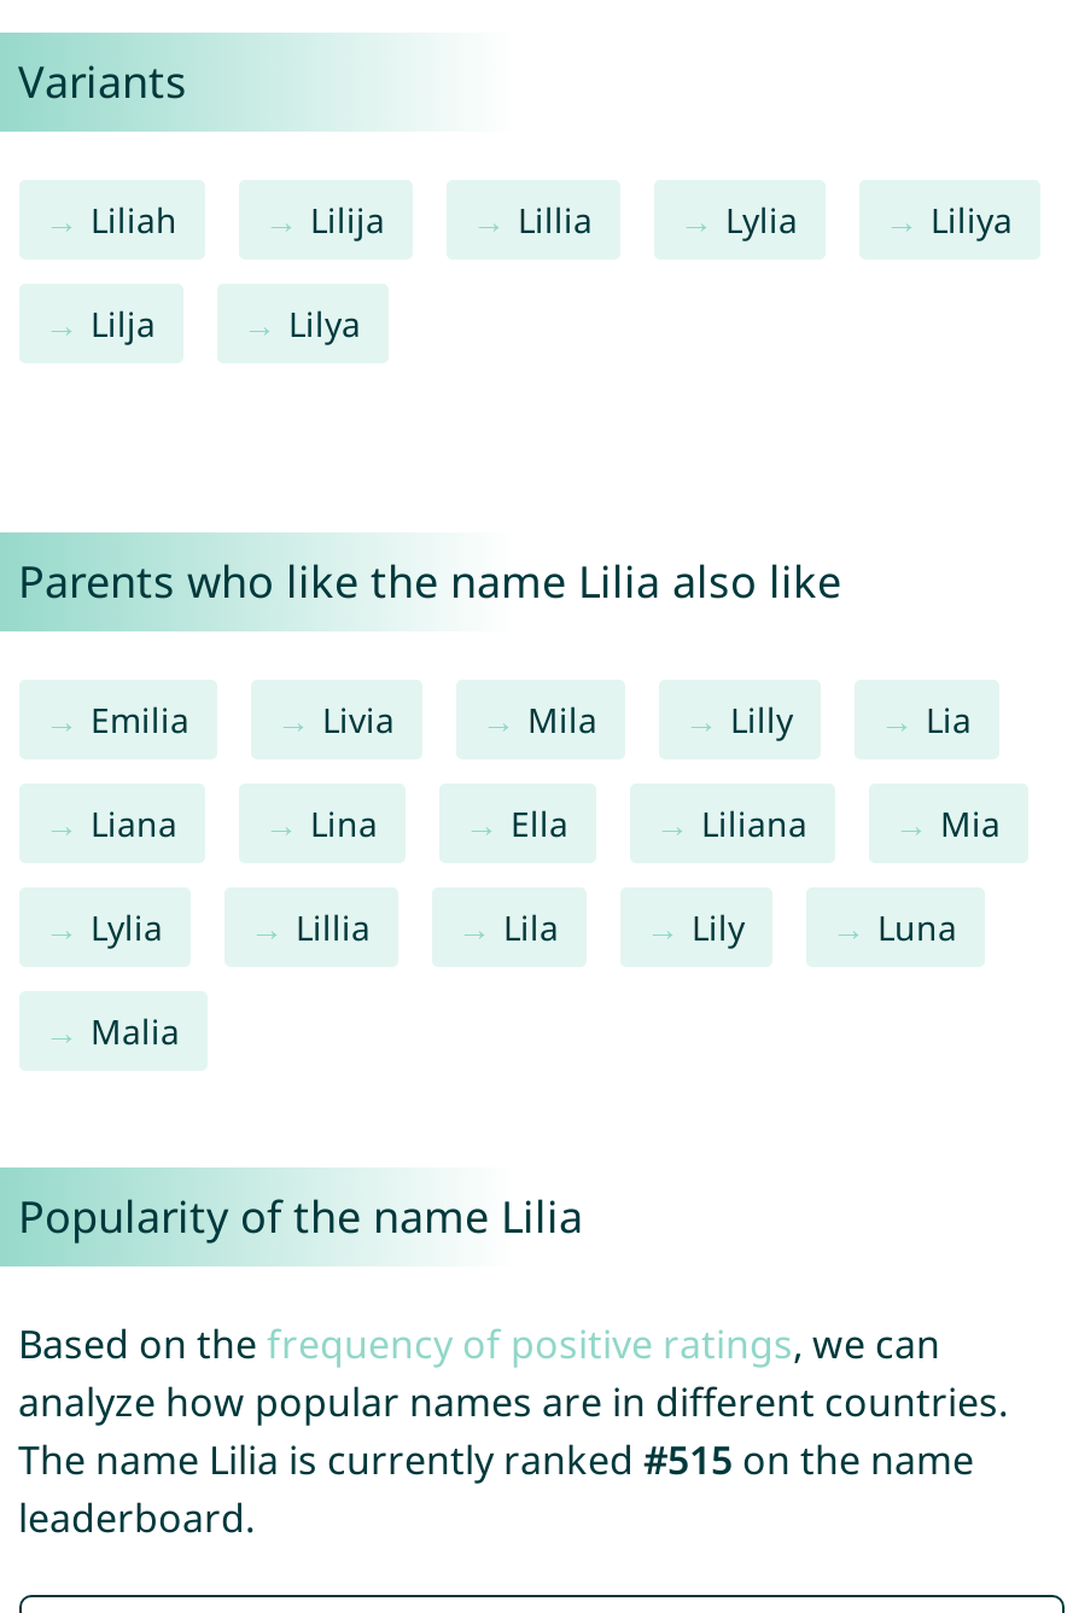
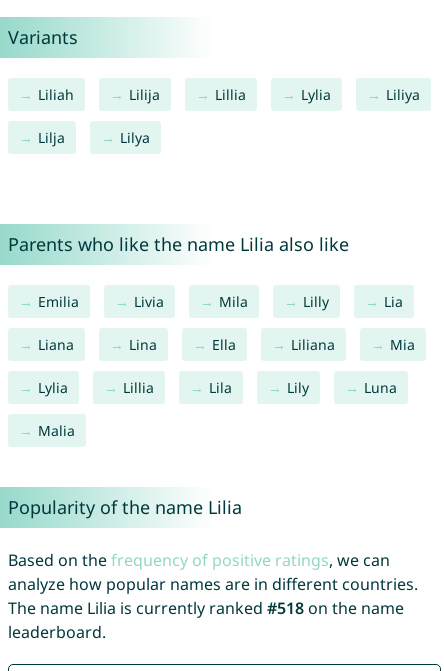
- The name Lilia is currently ranked #515 on the name
+ The name Lilia is currently ranked #518 on the name
